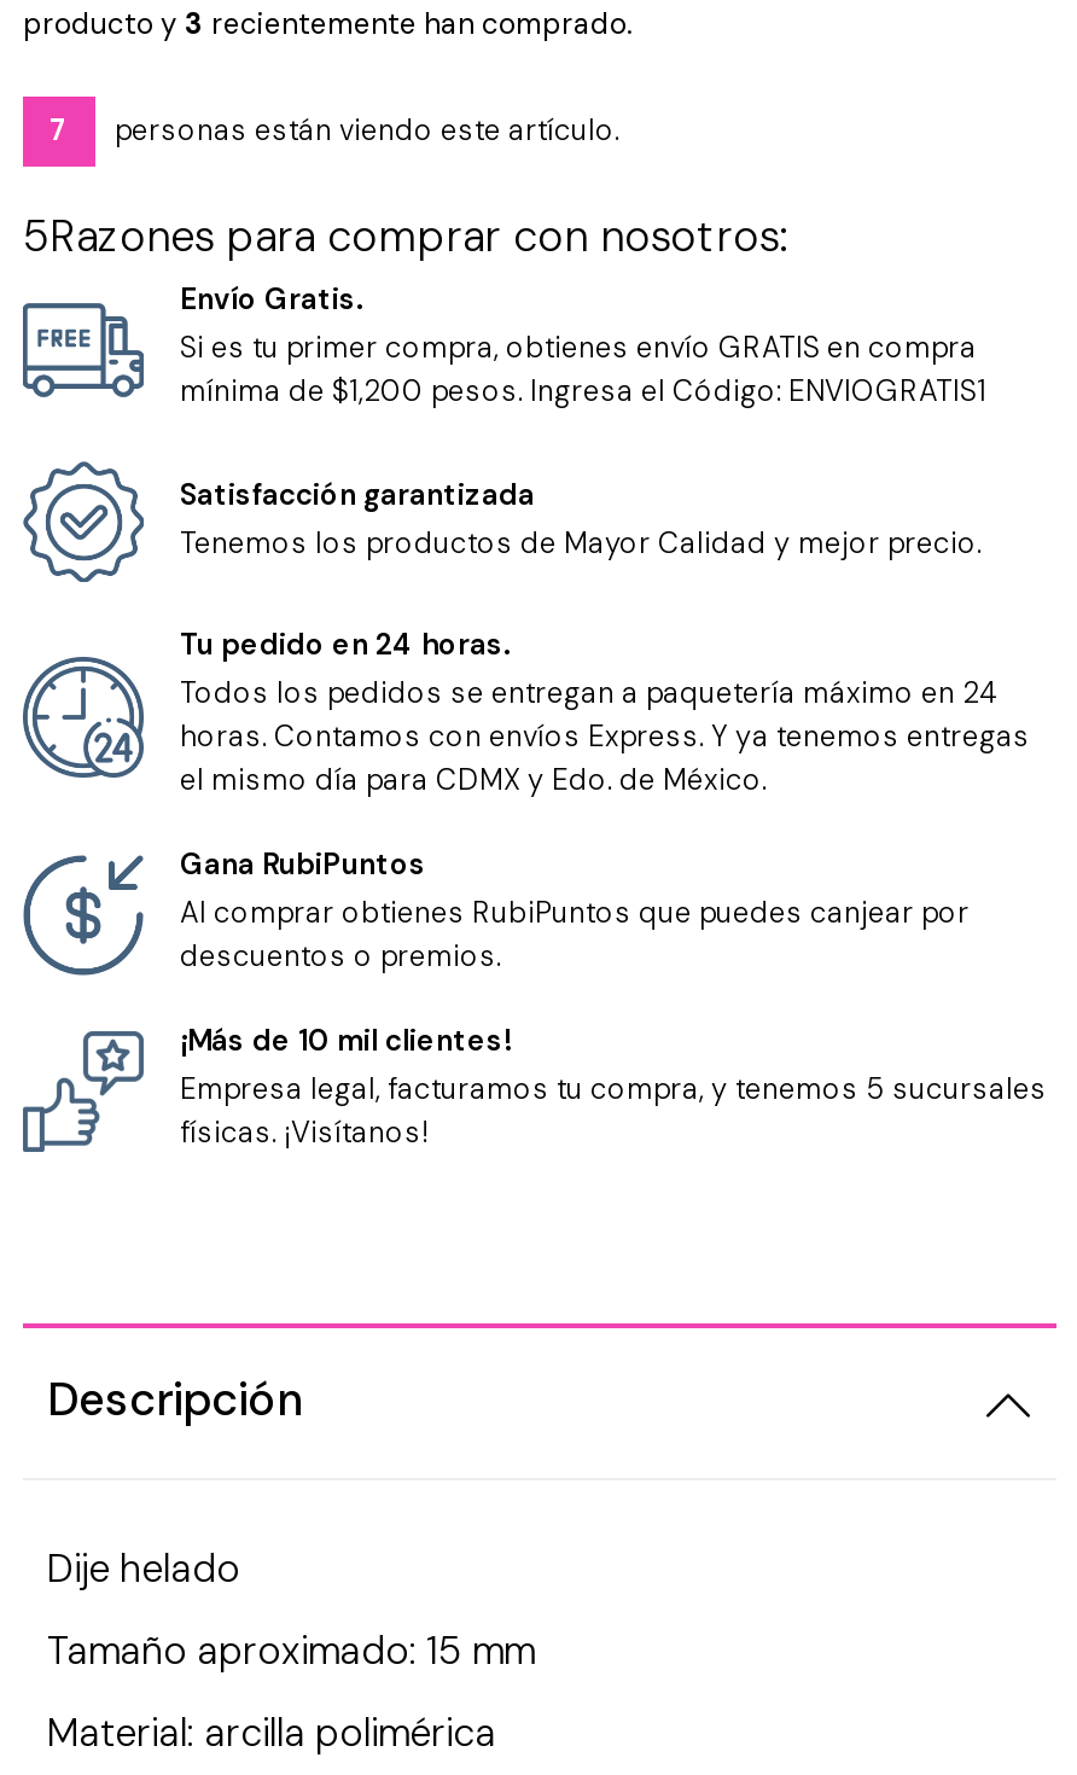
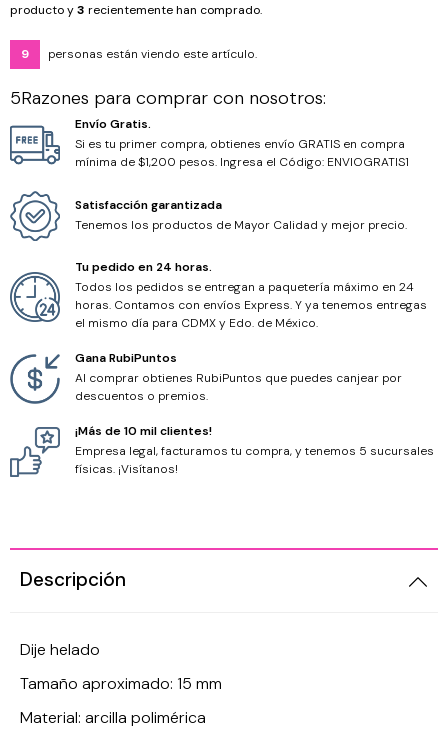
- 7 personas están viendo este artículo.
+ 9 personas están viendo este artículo.
